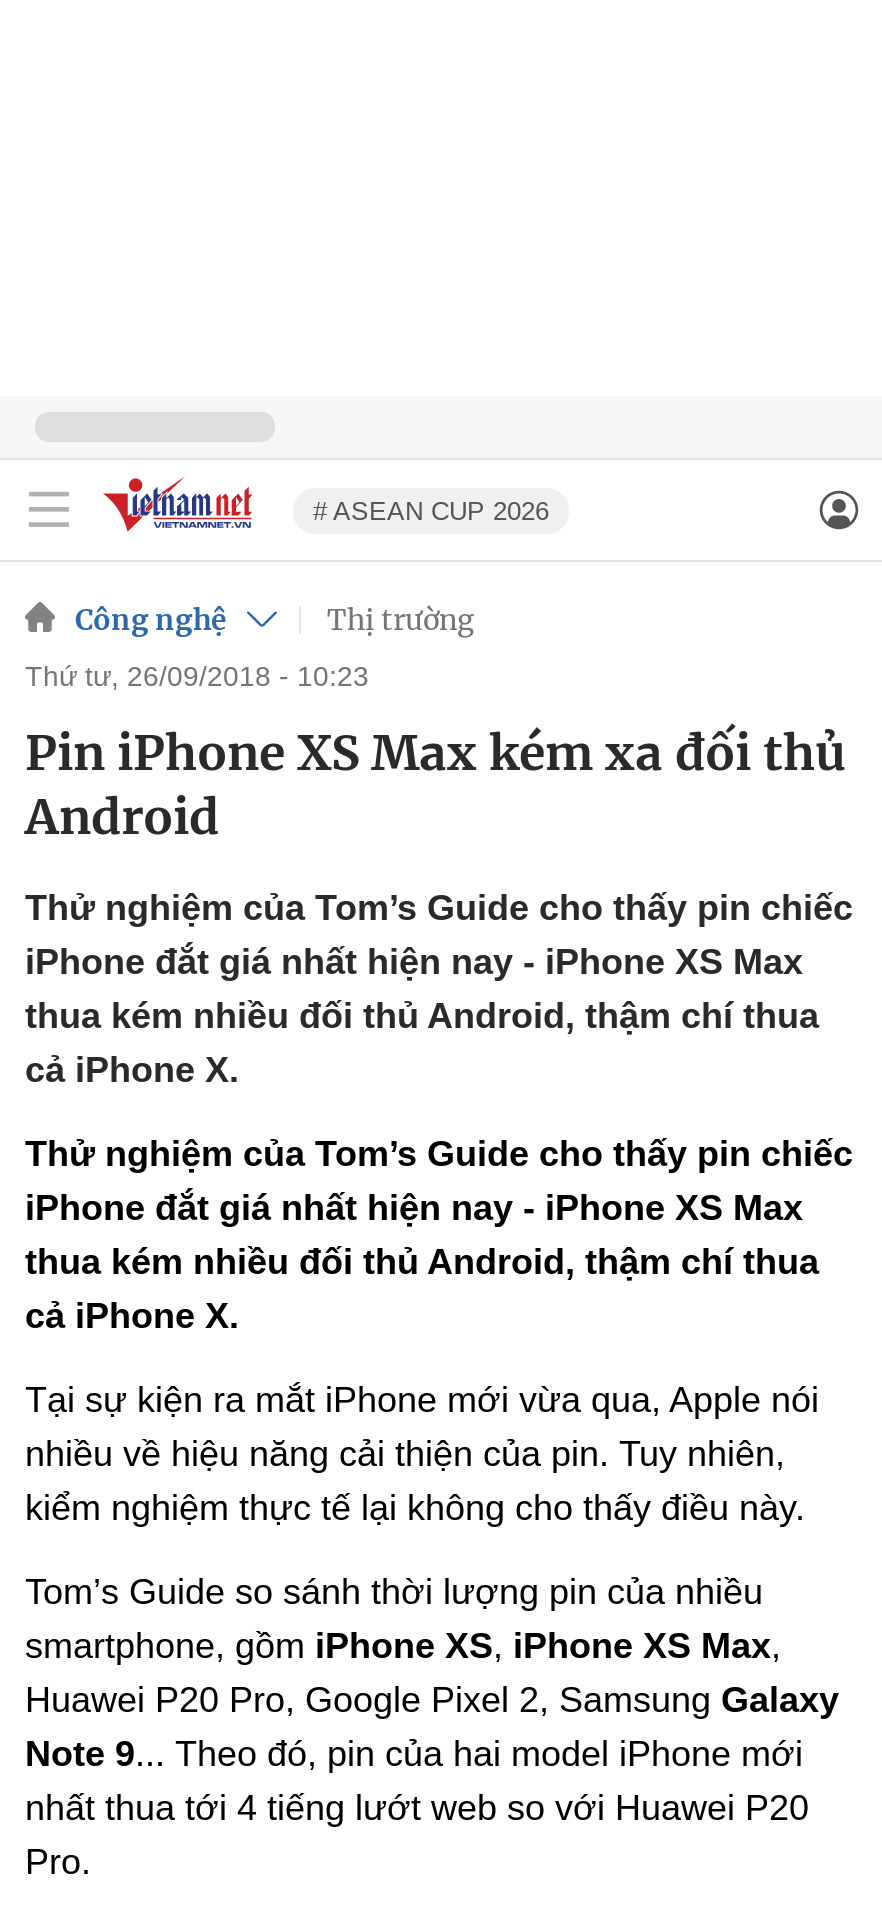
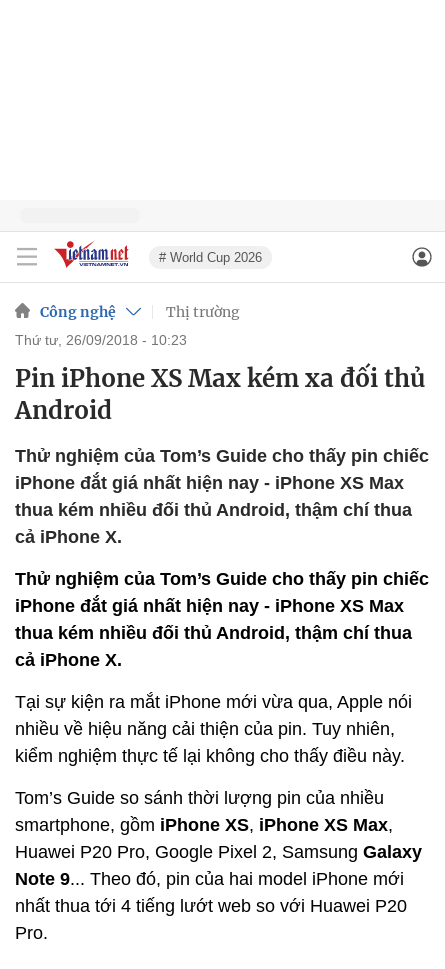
- # ASEAN CUP 2026
+ # World Cup 2026
